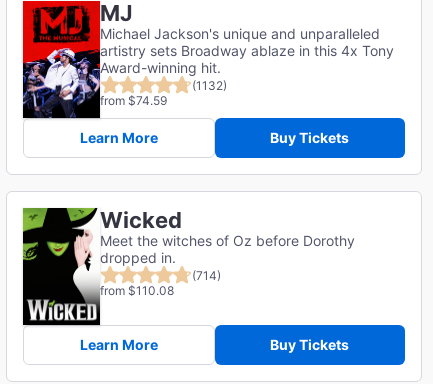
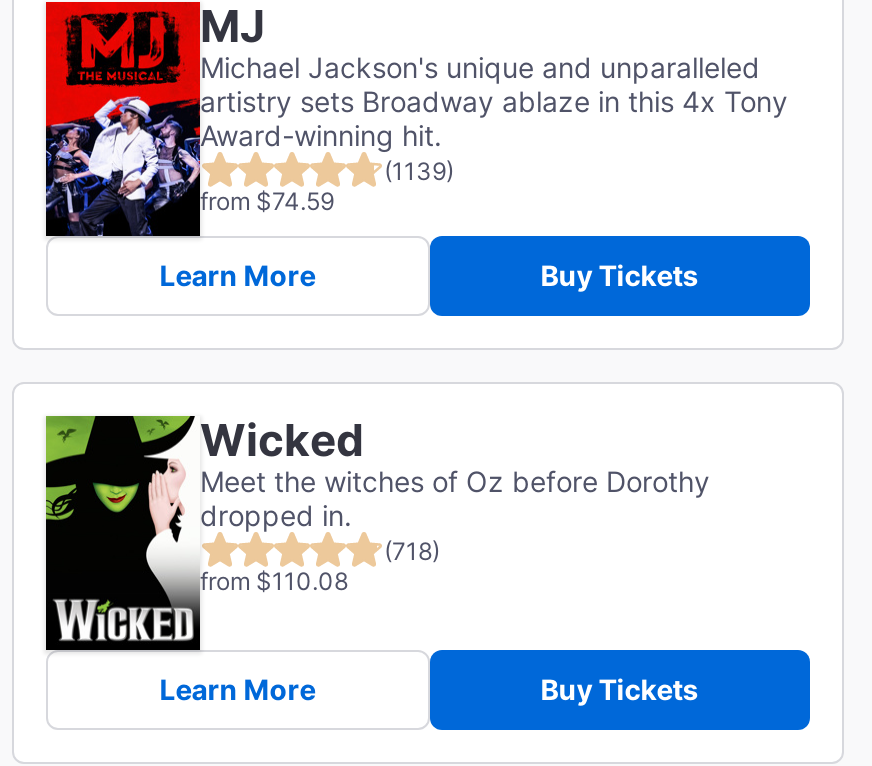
- (1132)
+ (1139)

- (714)
+ (718)
